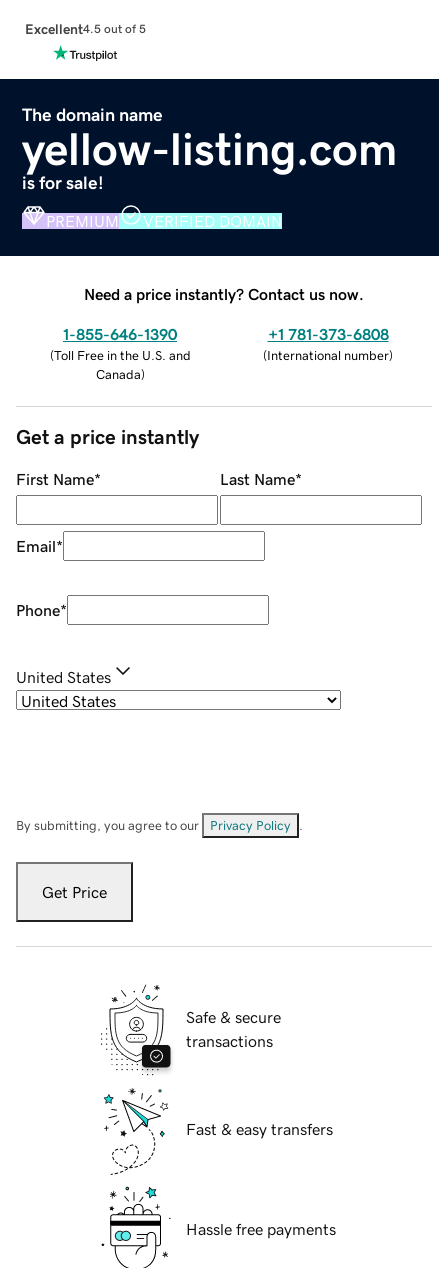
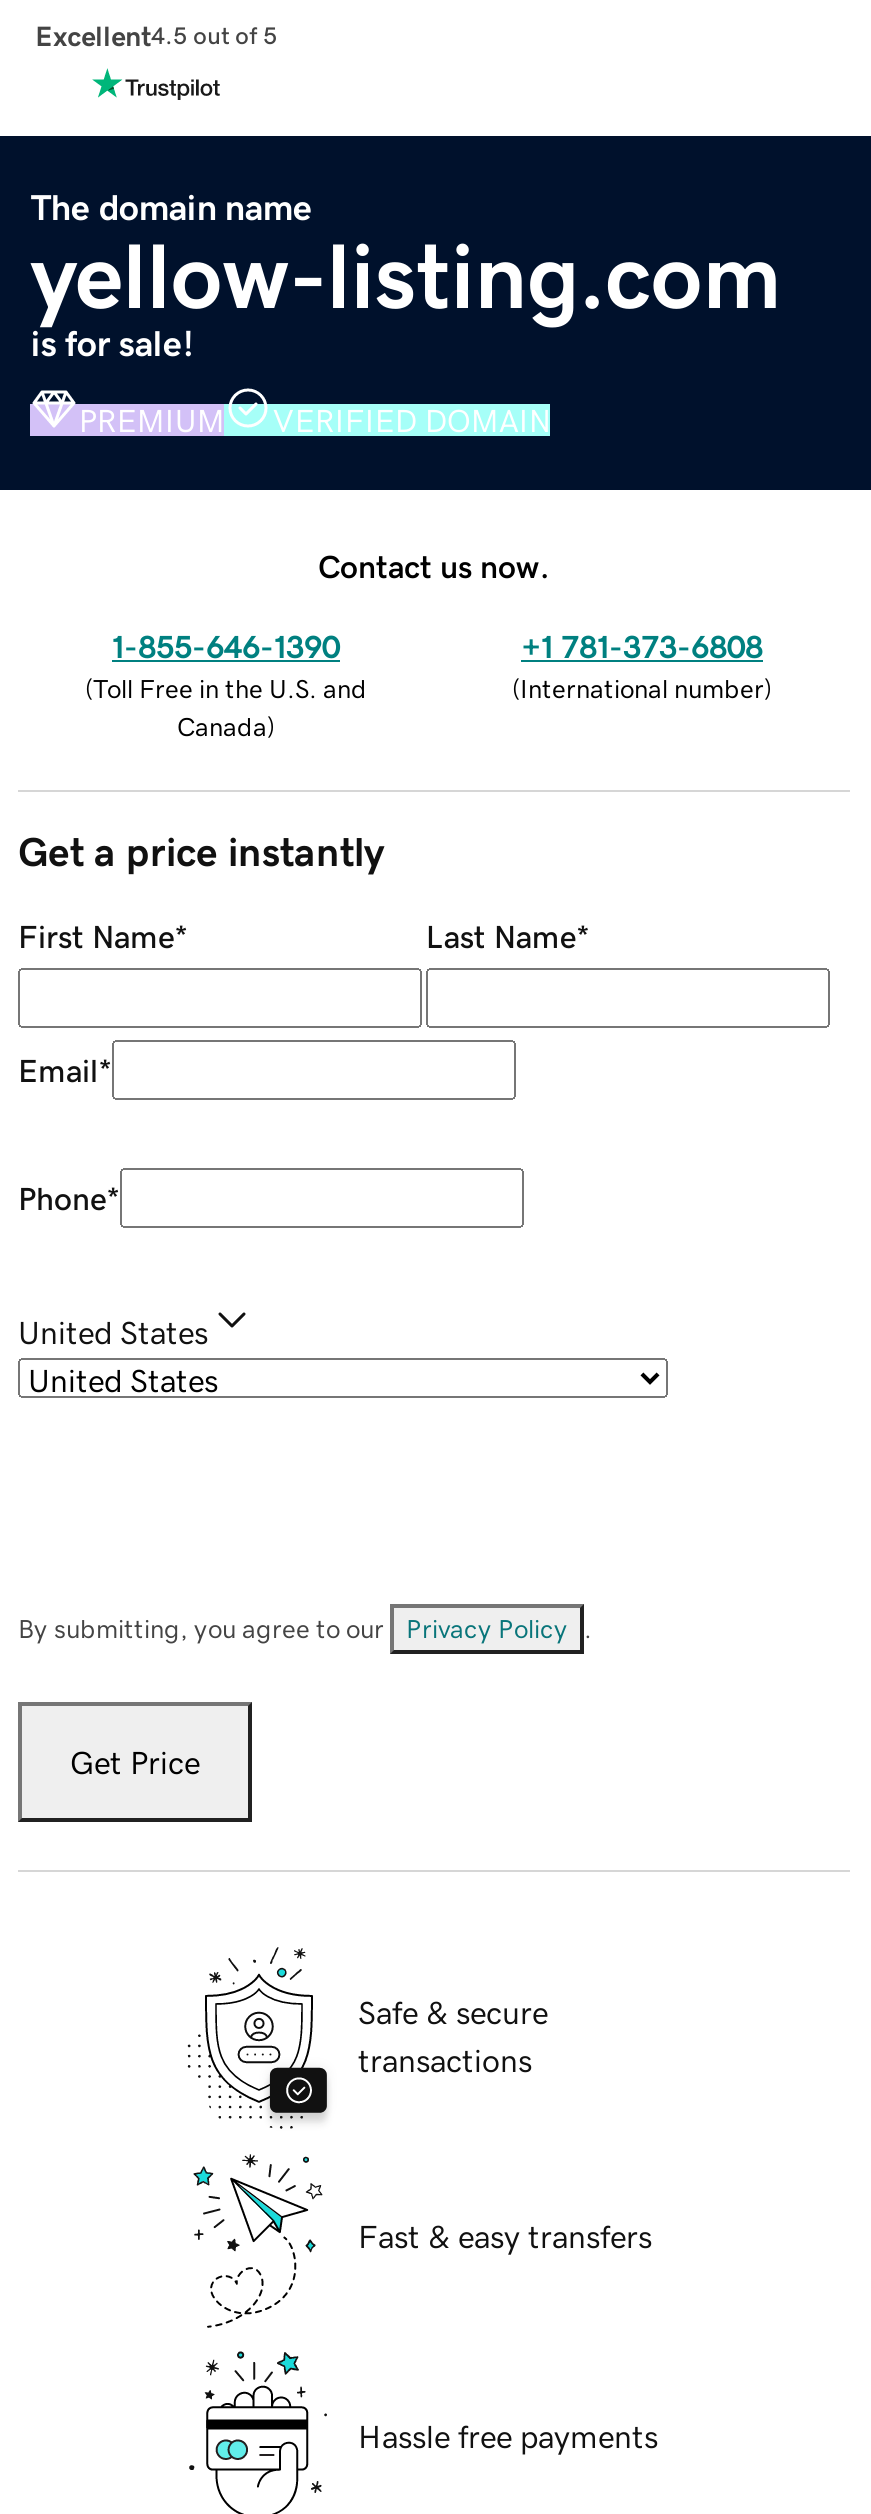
- Need a price instantly? Contact us now.
+ Contact us now.
